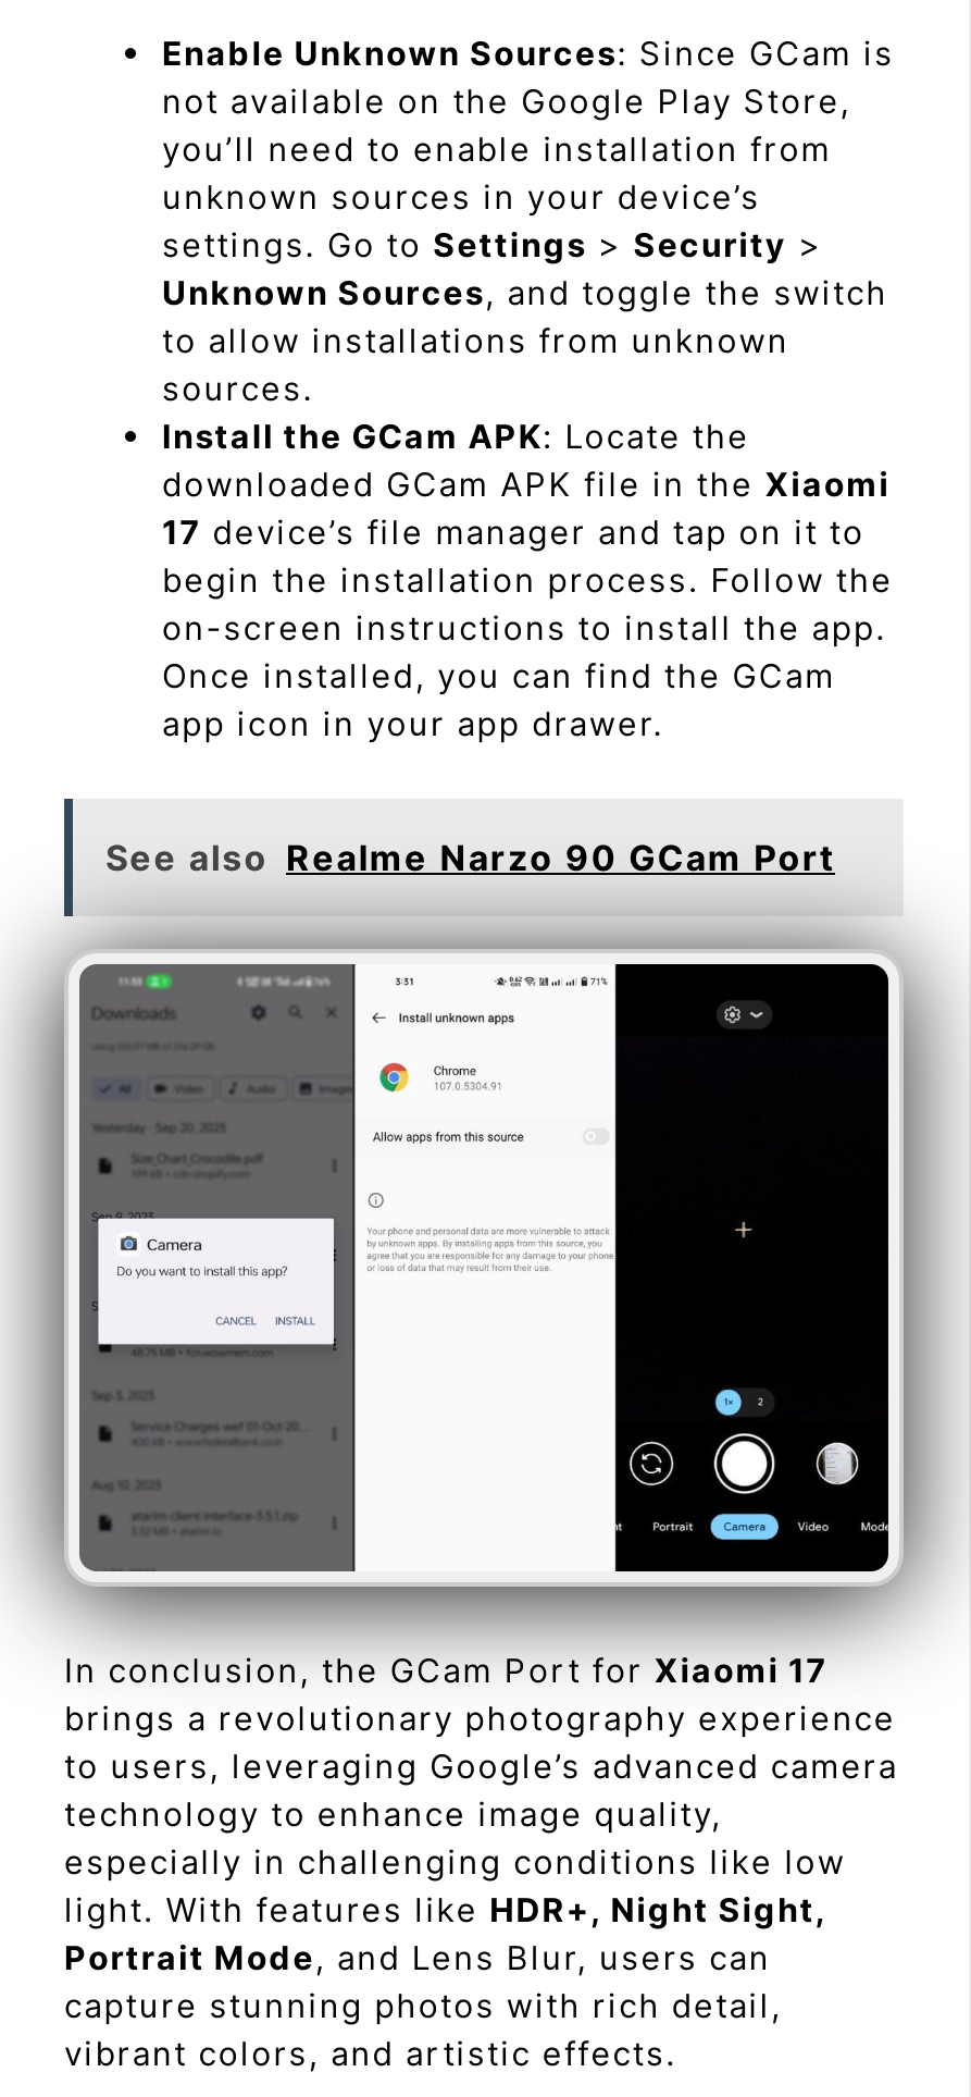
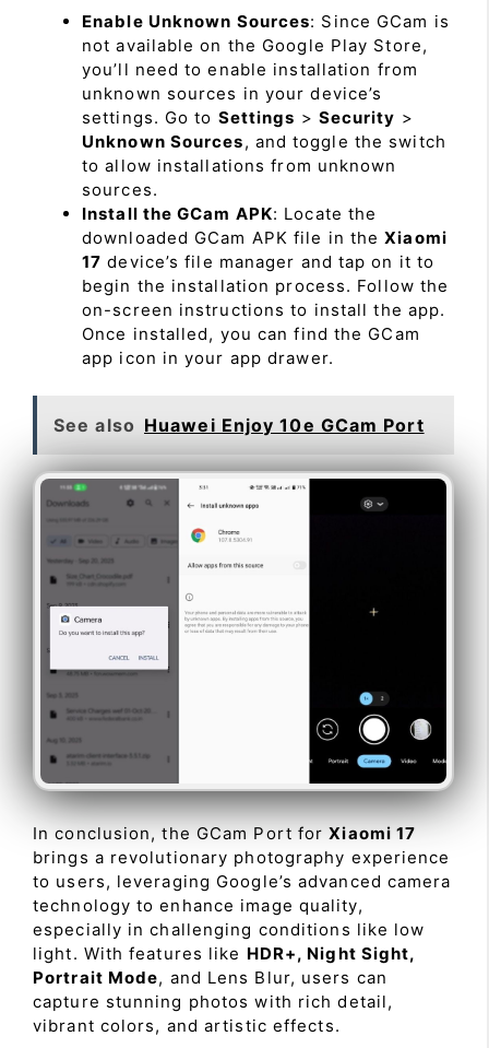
- See also Realme Narzo 90 GCam Port
+ See also Huawei Enjoy 10e GCam Port
